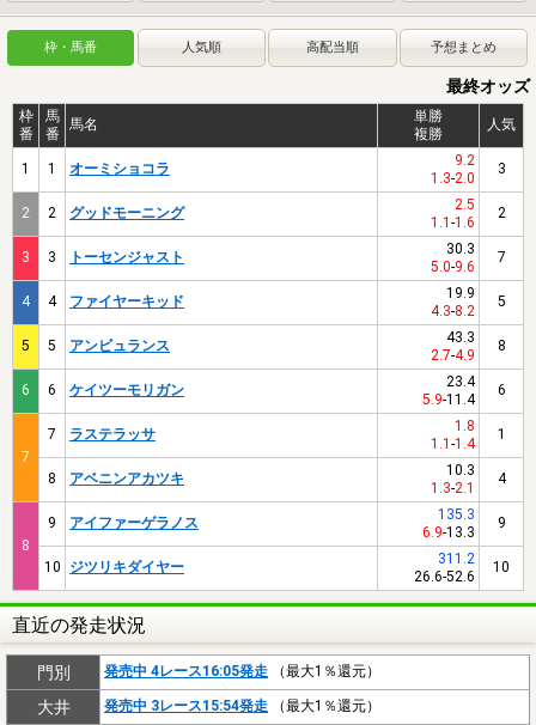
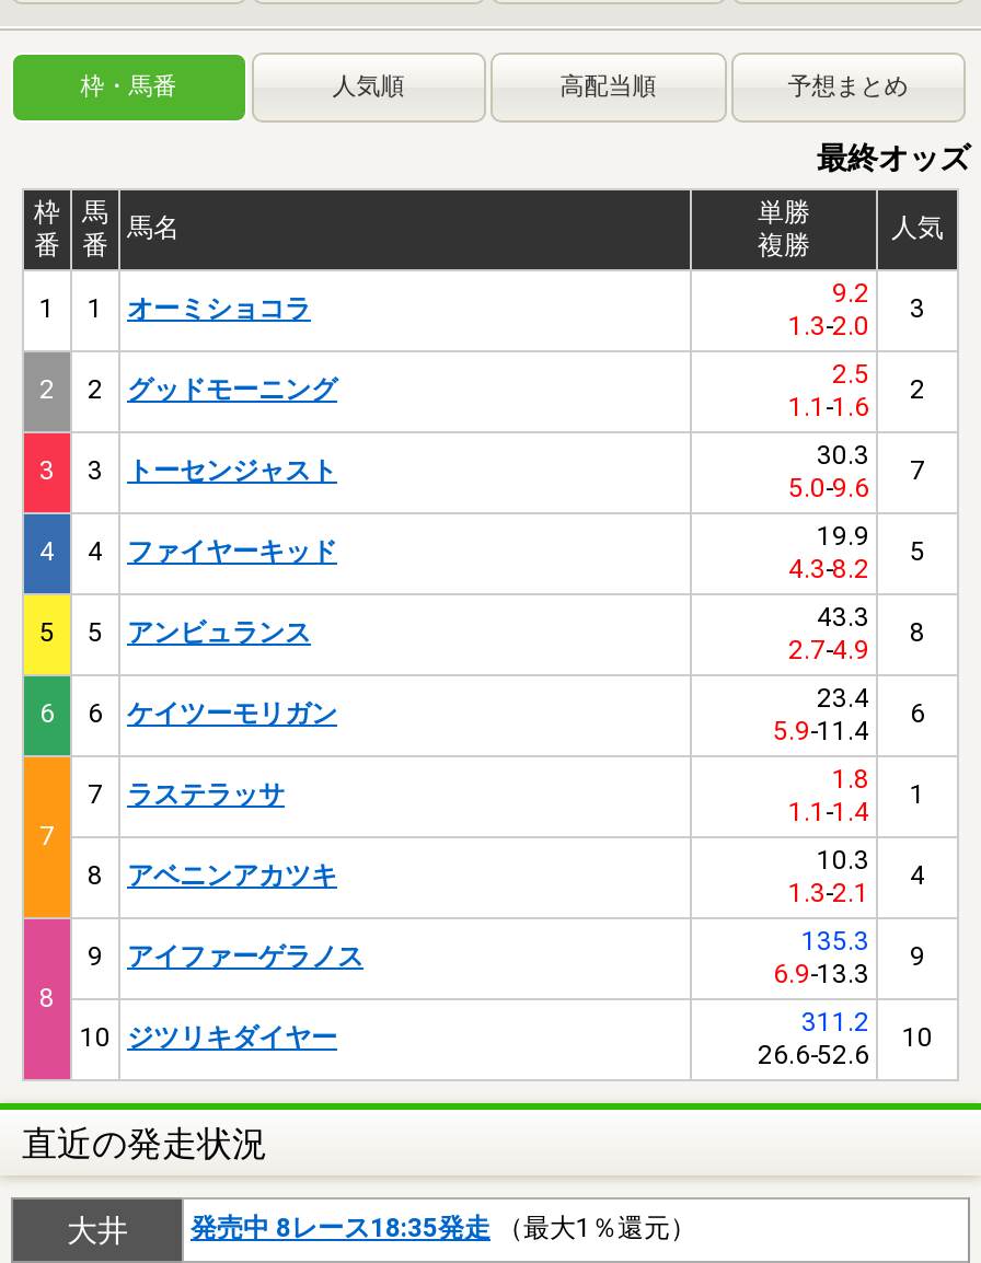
- 門別
- 発売中 4レース16:05発走（最大1％還元）

- 発売中 3レース15:54発走（最大1％還元）
+ 発売中 8レース18:35発走（最大1％還元）
